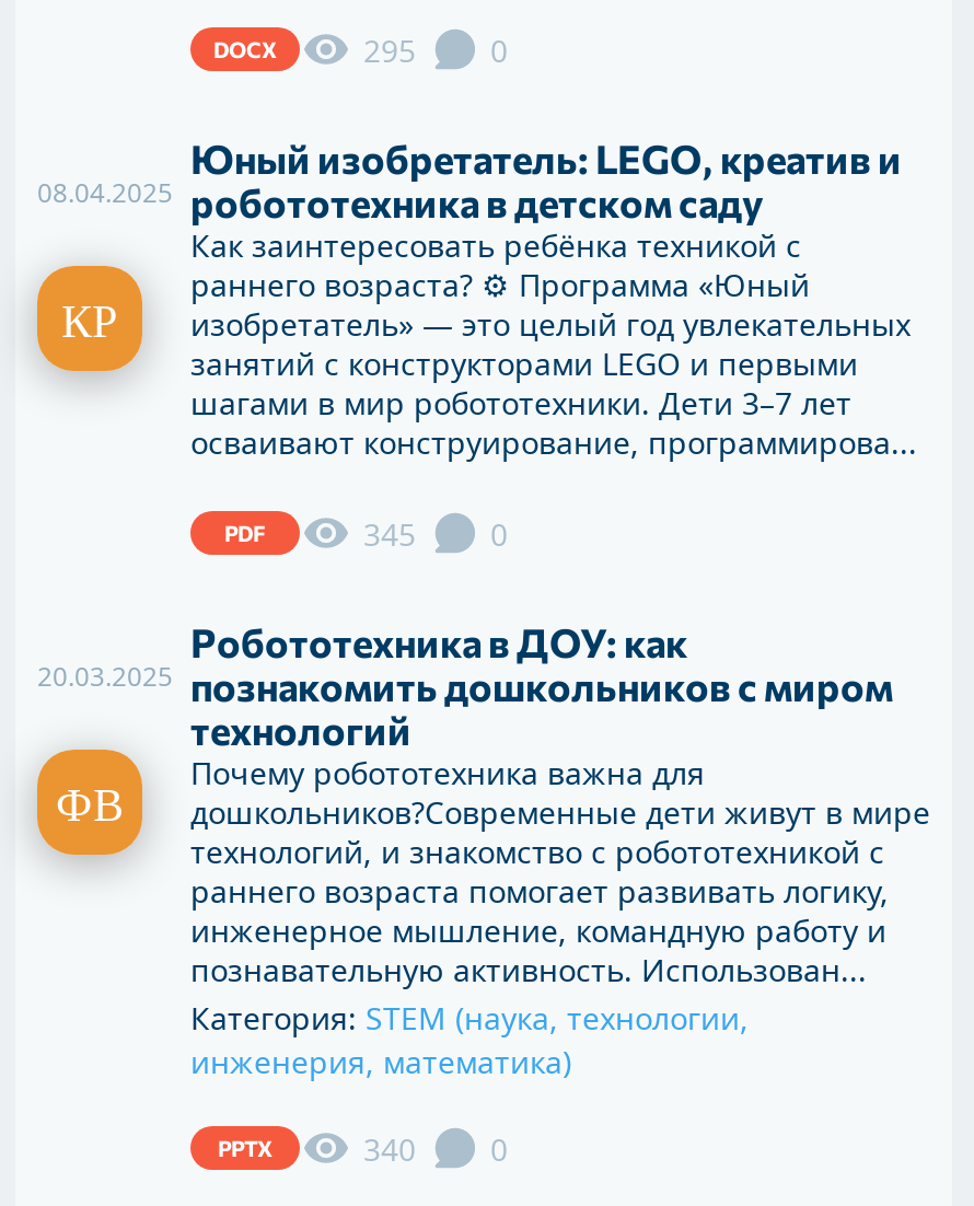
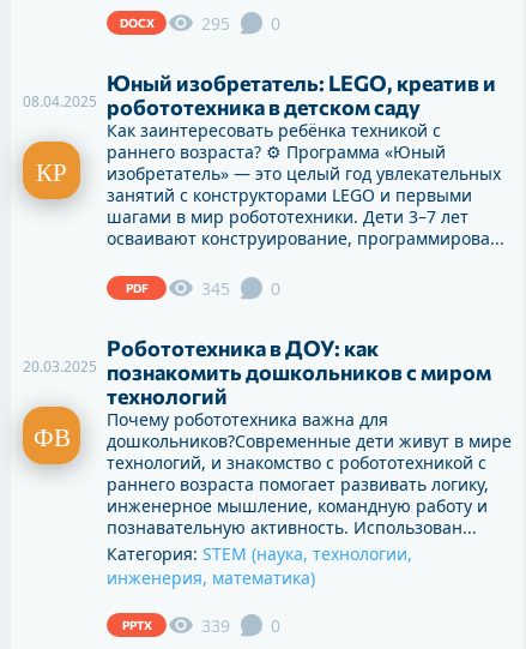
- 340 0
+ 339 0
